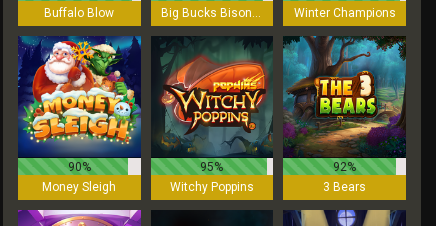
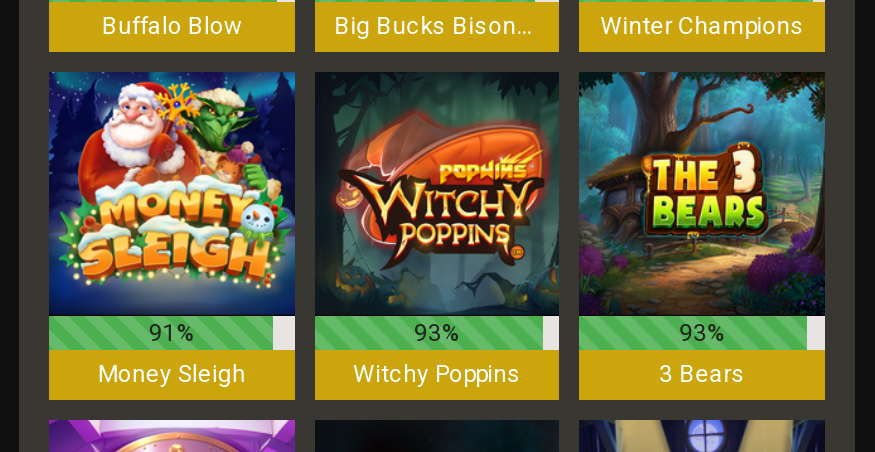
- 90%
+ 91%

- 95%
+ 93%

- 92%
+ 93%
